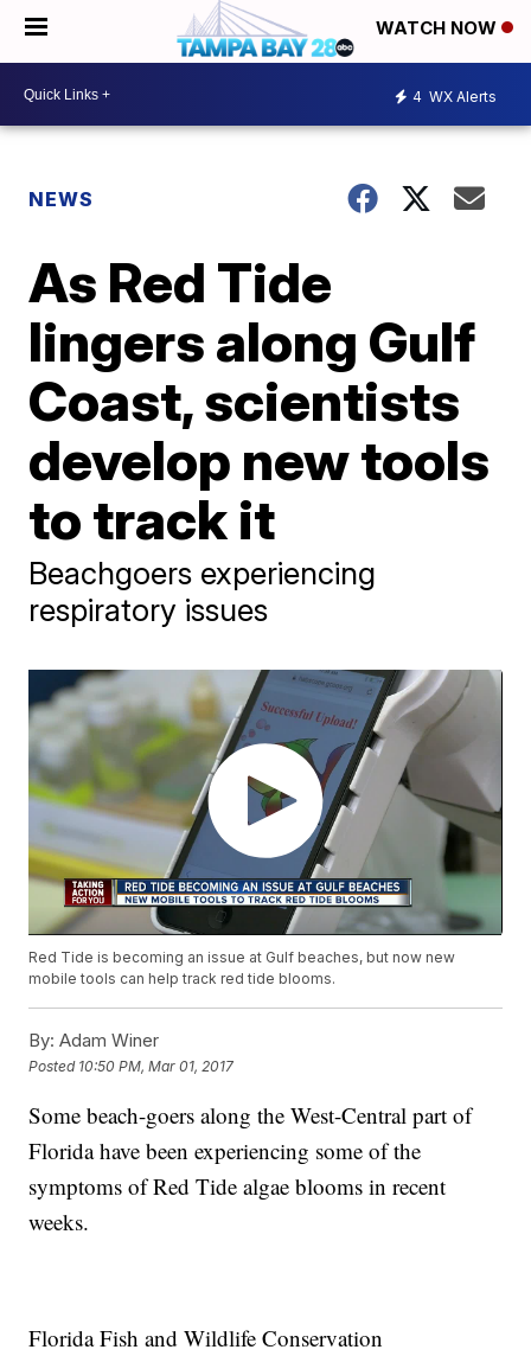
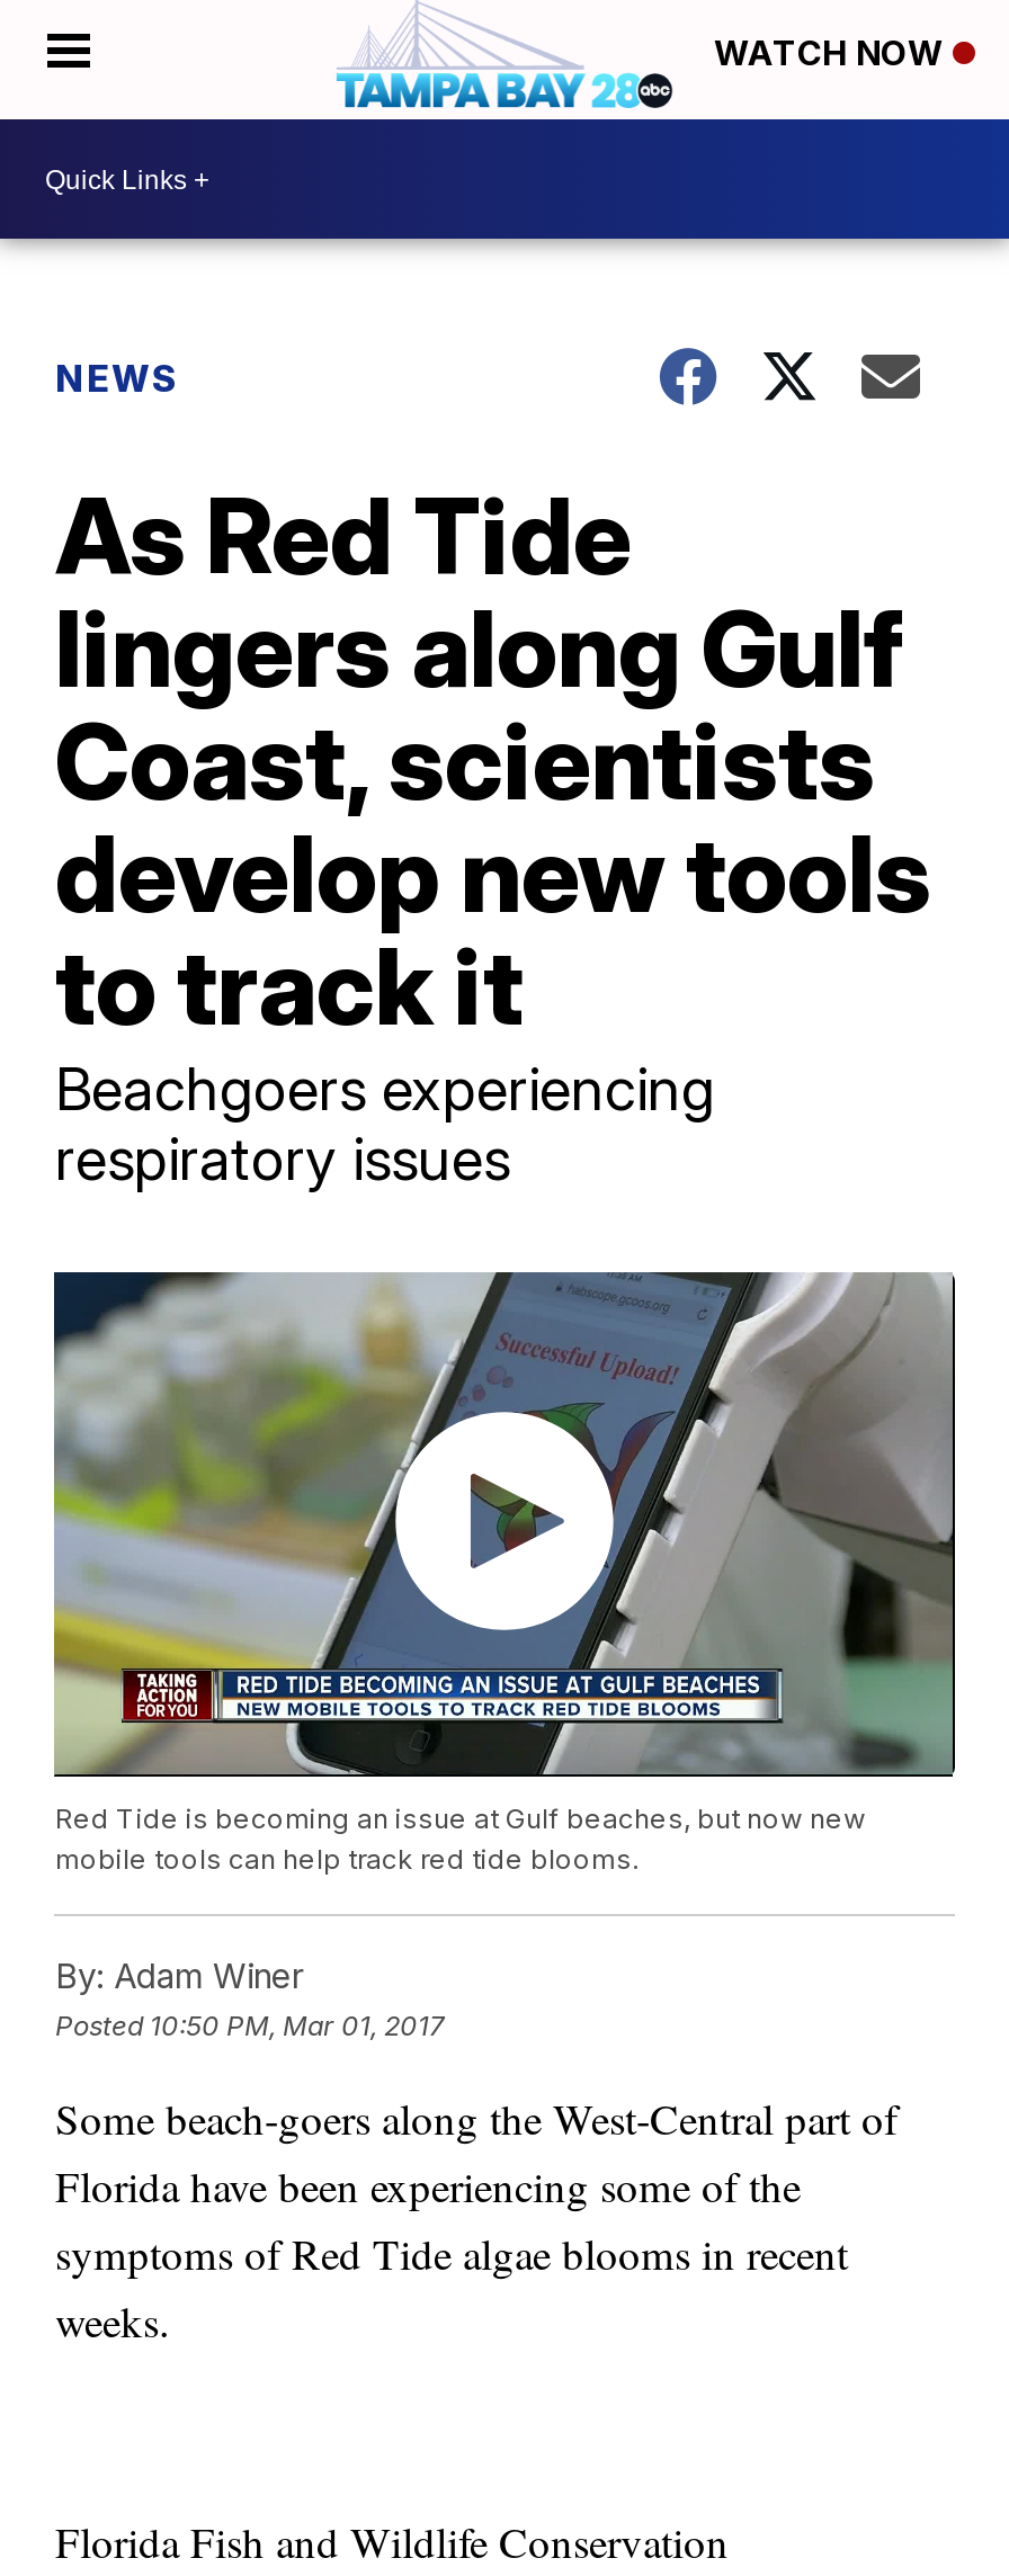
- 4 WX Alerts
